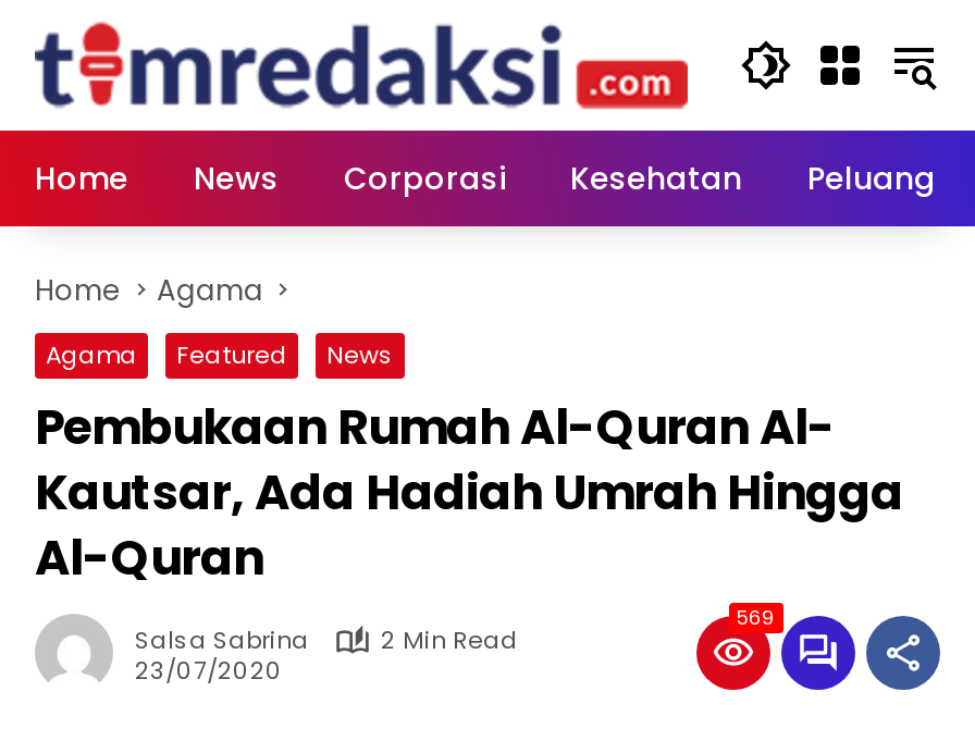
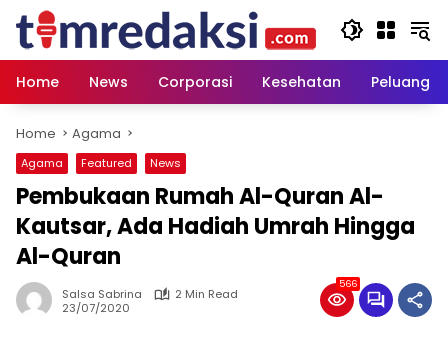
- 569
+ 566
